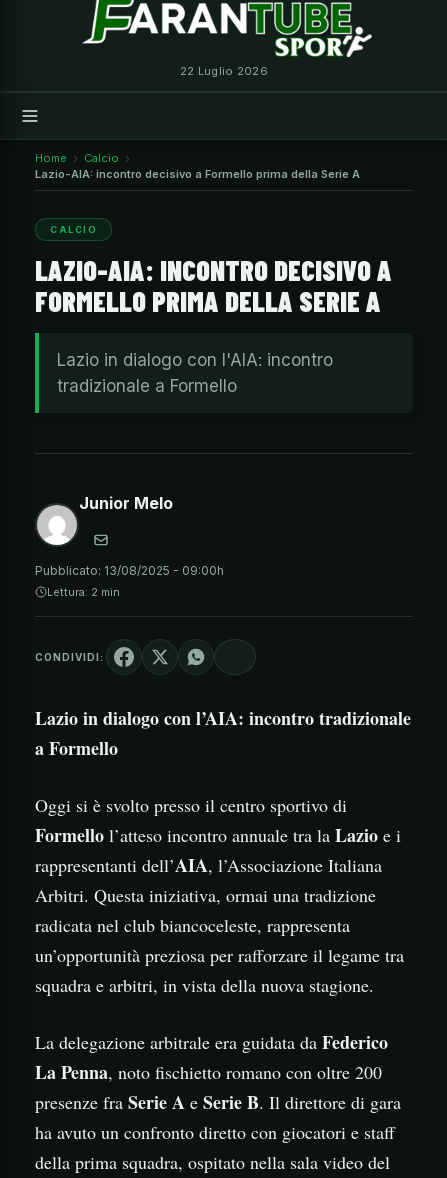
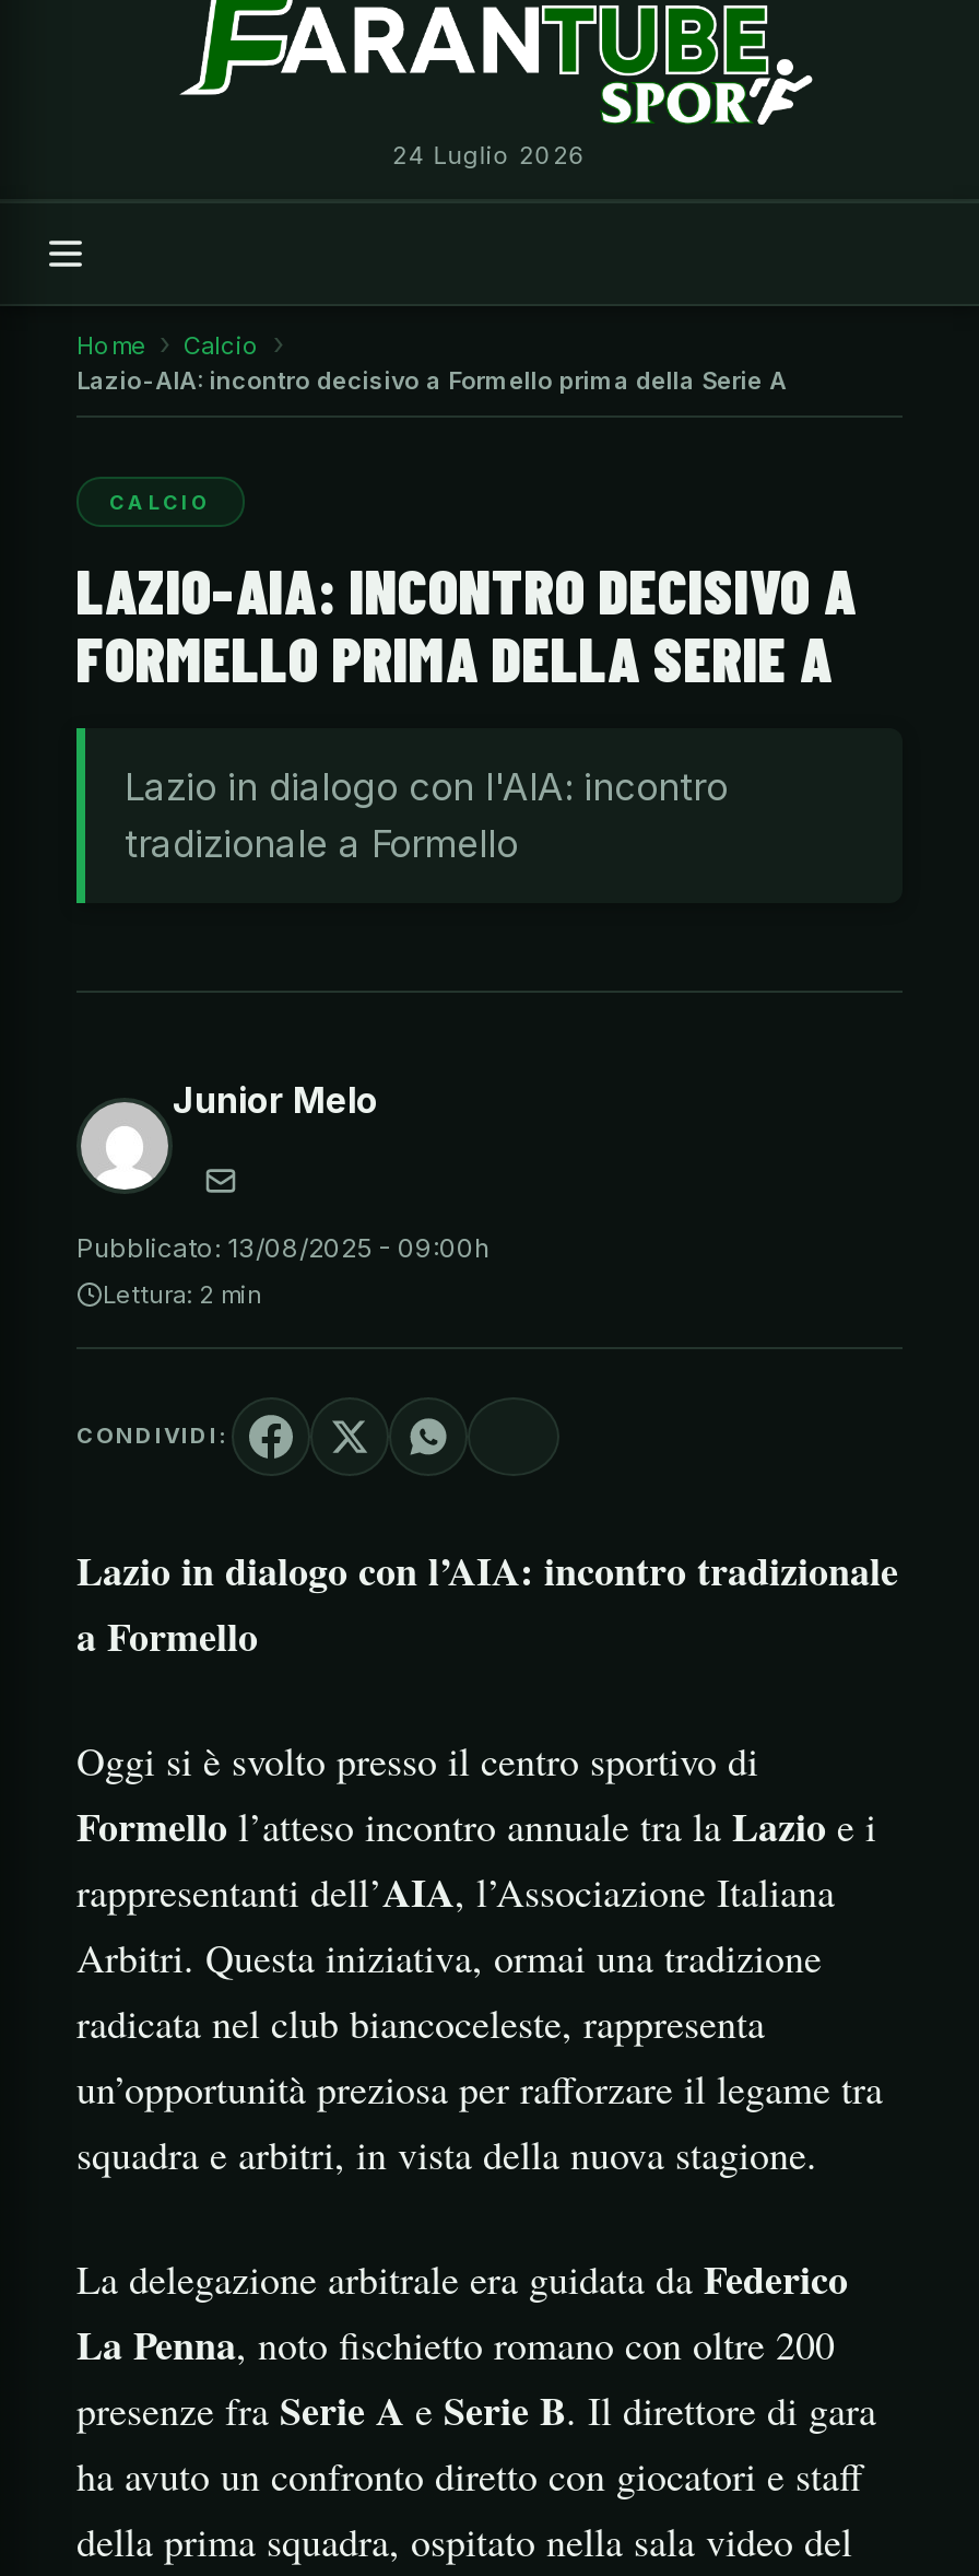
- 22 Luglio 2026
+ 24 Luglio 2026
